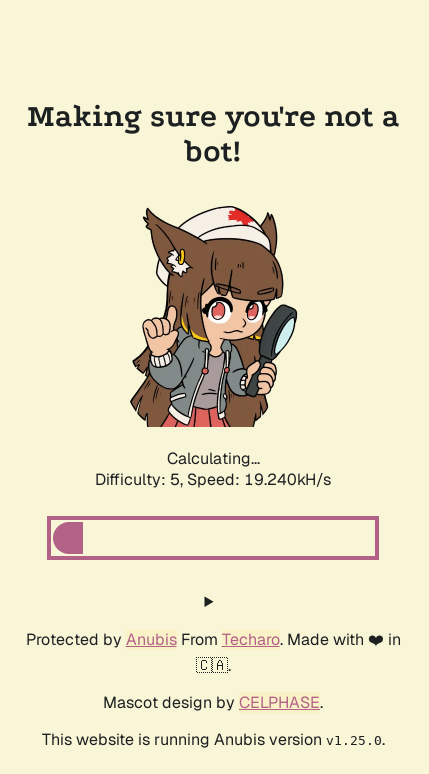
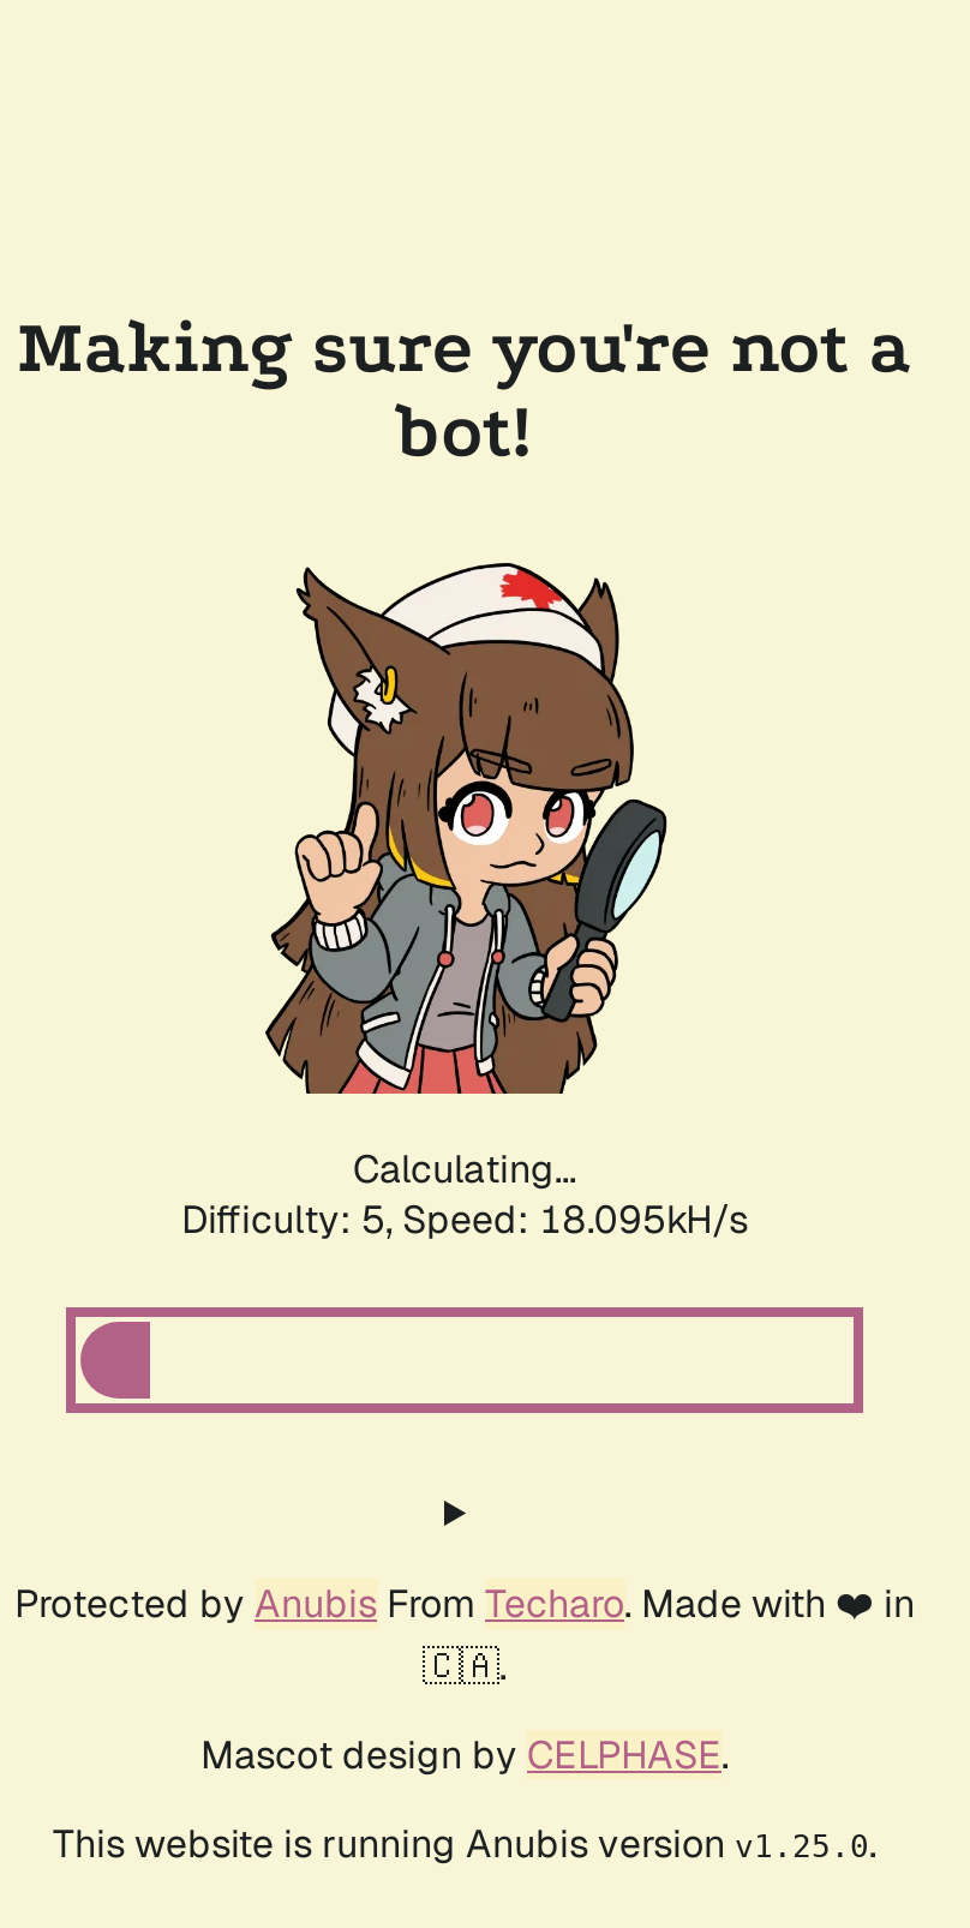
- Difficulty: 5, Speed: 19.240kH/s
+ Difficulty: 5, Speed: 18.095kH/s
